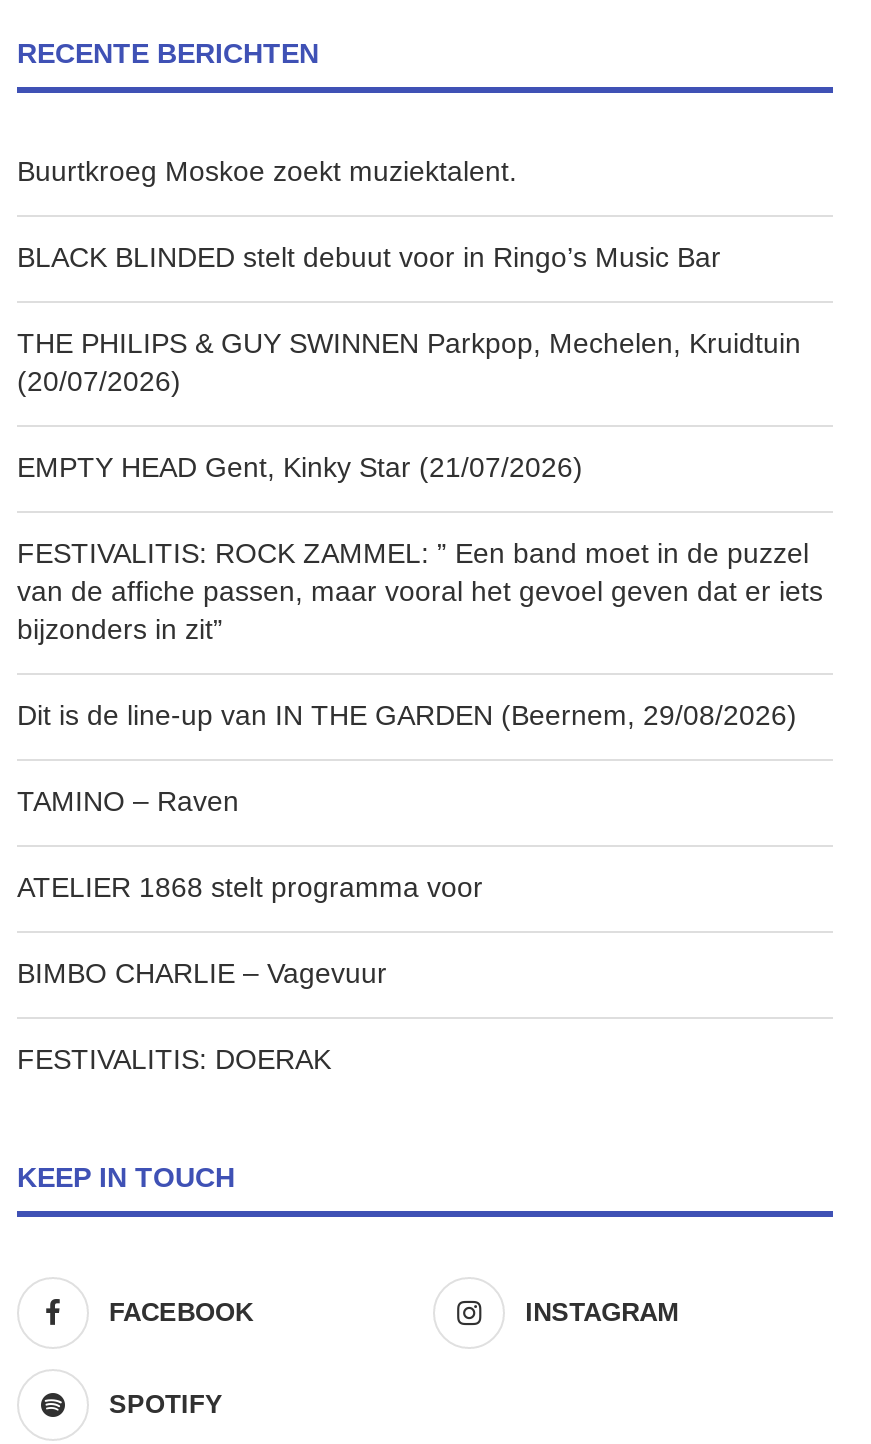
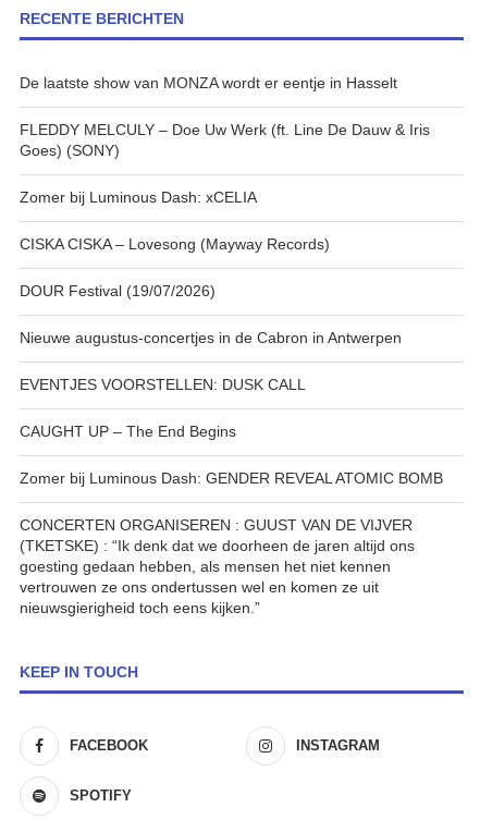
- Buurtkroeg Moskoe zoekt muziektalent.
+ De laatste show van MONZA wordt er eentje in Hasselt

- BLACK BLINDED stelt debuut voor in Ringo’s Music Bar
+ FLEDDY MELCULY – Doe Uw Werk (ft. Line De Dauw & Iris
+ Goes) (SONY)

- THE PHILIPS & GUY SWINNEN Parkpop, Mechelen, Kruidtuin
- (20/07/2026)
+ Zomer bij Luminous Dash: xCELIA

- EMPTY HEAD Gent, Kinky Star (21/07/2026)
+ CISKA CISKA – Lovesong (Mayway Records)

- FESTIVALITIS: ROCK ZAMMEL: ” Een band moet in de puzzel
- van de affiche passen, maar vooral het gevoel geven dat er iets
- bijzonders in zit”
+ DOUR Festival (19/07/2026)

- Dit is de line-up van IN THE GARDEN (Beernem, 29/08/2026)
+ Nieuwe augustus-concertjes in de Cabron in Antwerpen

- TAMINO – Raven
+ EVENTJES VOORSTELLEN: DUSK CALL

- ATELIER 1868 stelt programma voor
+ CAUGHT UP – The End Begins

- BIMBO CHARLIE – Vagevuur
+ Zomer bij Luminous Dash: GENDER REVEAL ATOMIC BOMB

- FESTIVALITIS: DOERAK
+ CONCERTEN ORGANISEREN : GUUST VAN DE VIJVER
+ (TKETSKE) : “Ik denk dat we doorheen de jaren altijd ons
+ goesting gedaan hebben, als mensen het niet kennen
+ vertrouwen ze ons ondertussen wel en komen ze uit
+ nieuwsgierigheid toch eens kijken.”
